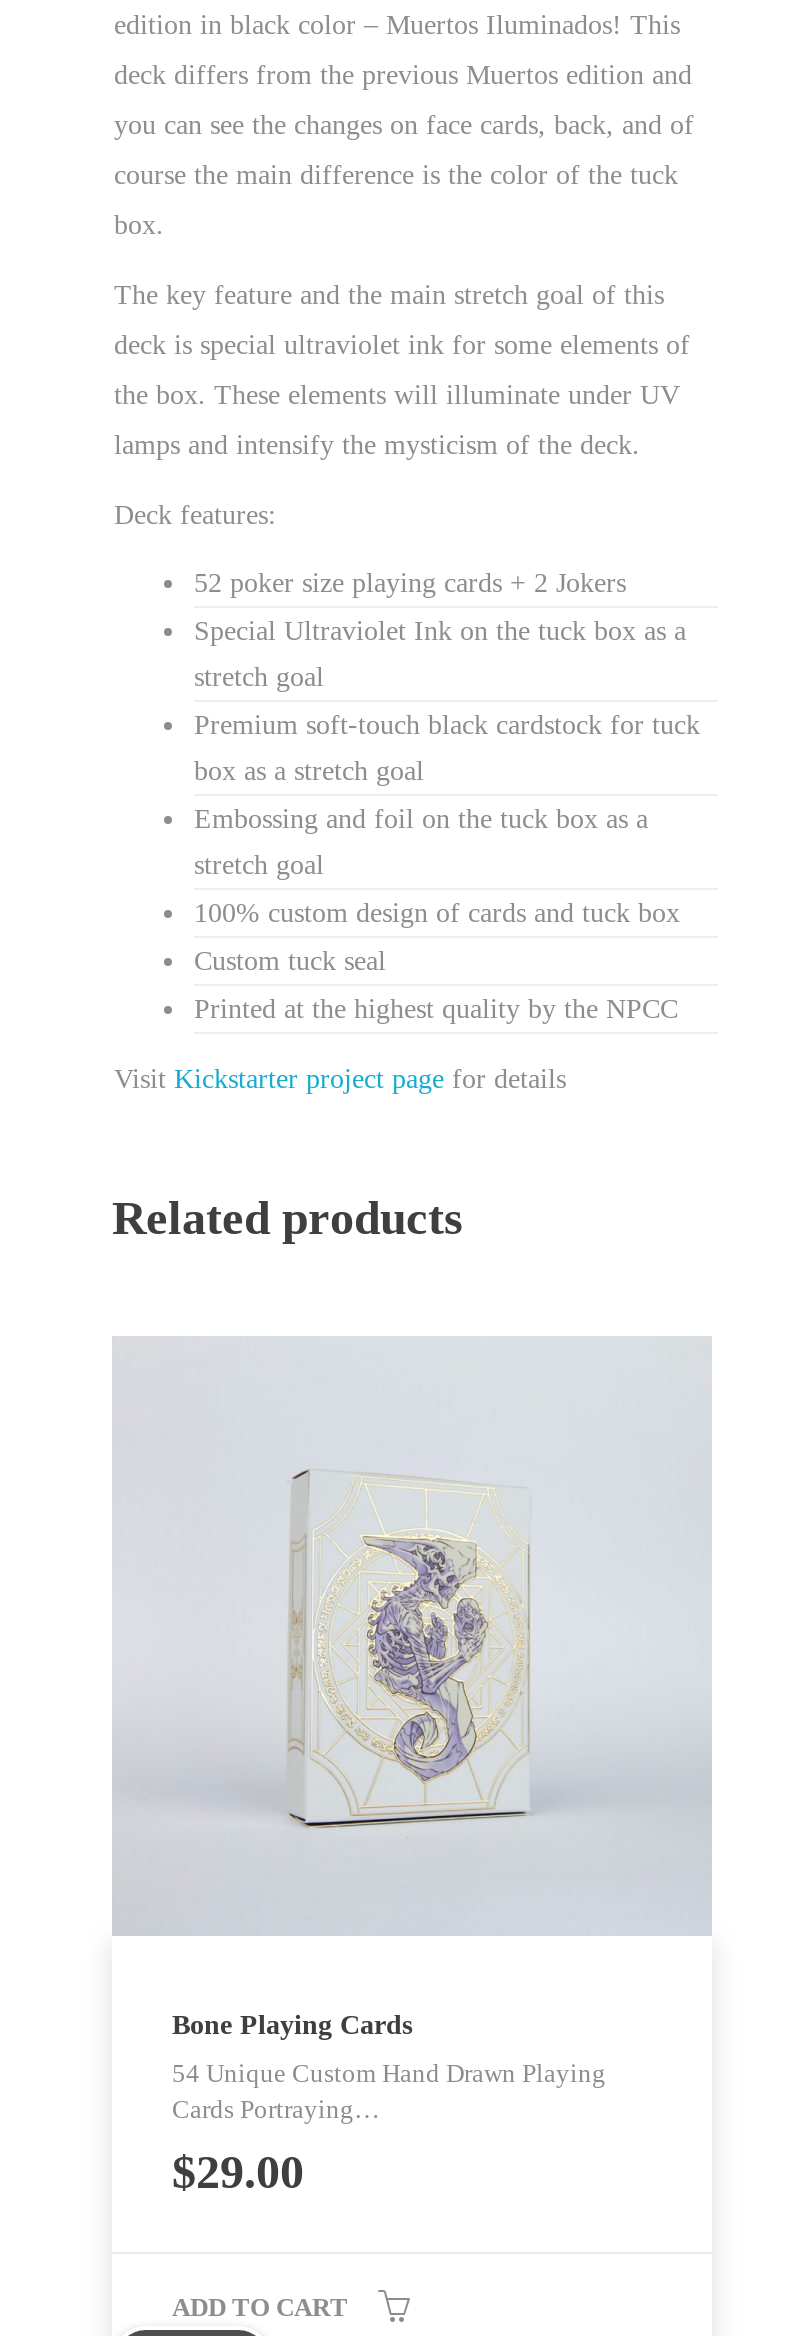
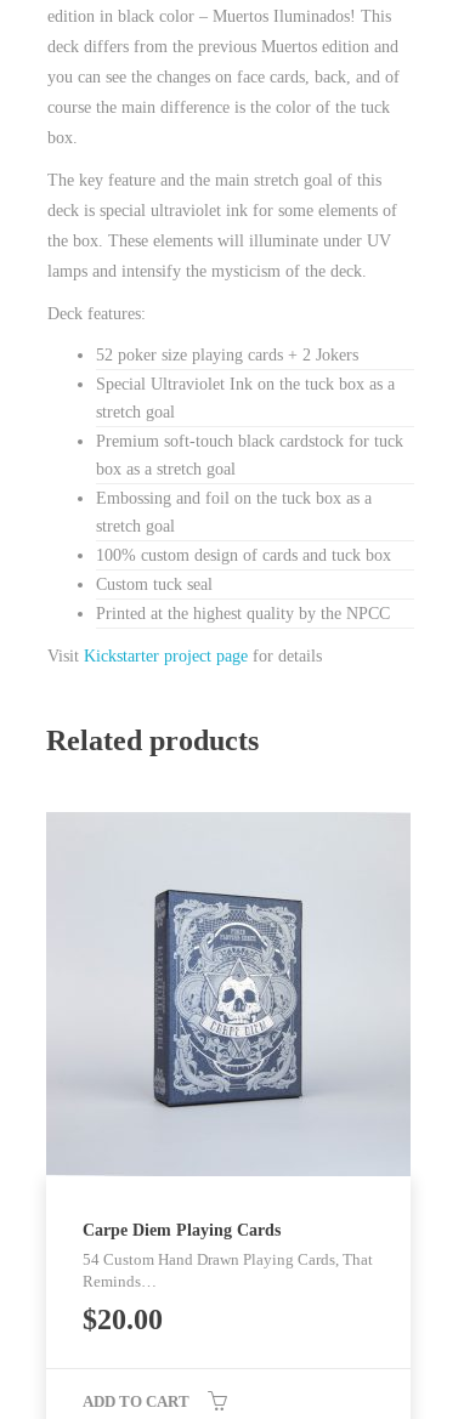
- [image]
+ [image]

- Bone Playing Cards
+ Carpe Diem Playing Cards

- 54 Unique Custom Hand Drawn Playing
- Cards Portraying…
- $29.00
+ 54 Custom Hand Drawn Playing Cards, That
+ Reminds…
+ $20.00
